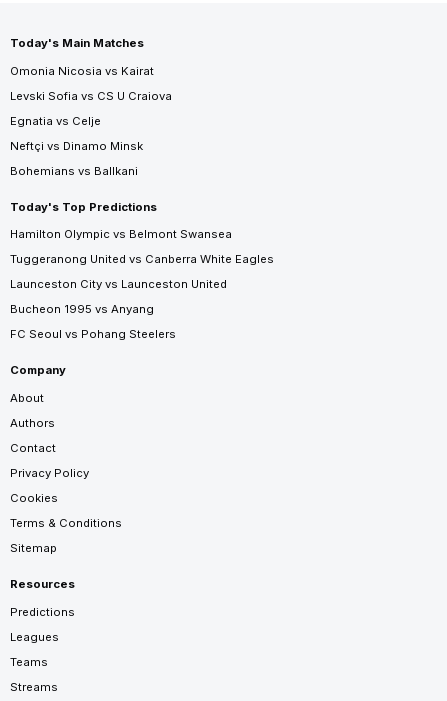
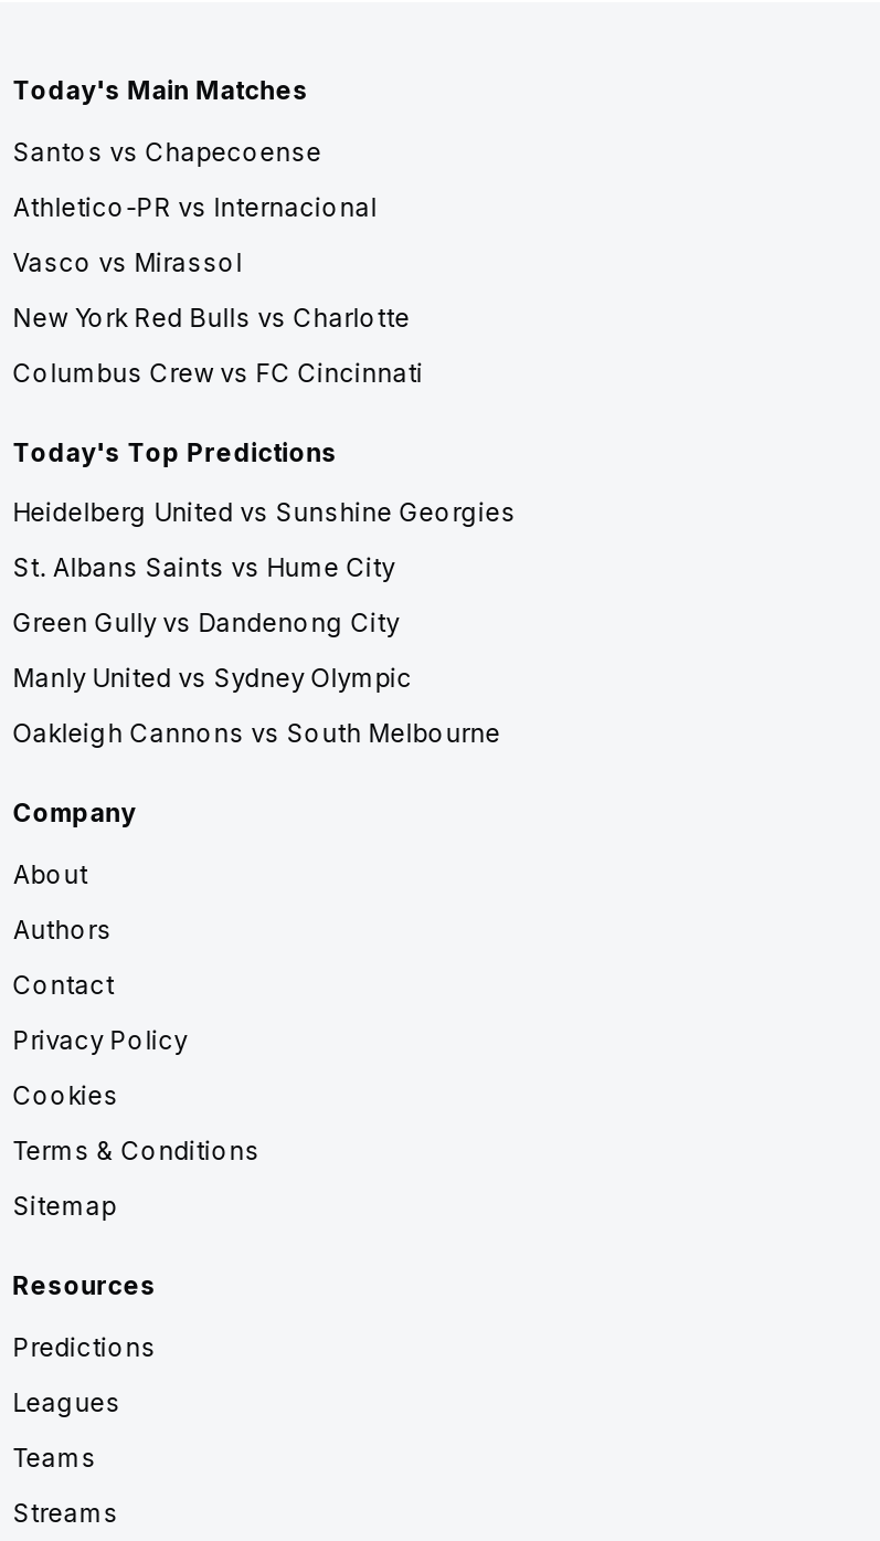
- Omonia Nicosia vs Kairat
+ Santos vs Chapecoense

- Levski Sofia vs CS U Craiova
+ Athletico-PR vs Internacional

- Egnatia vs Celje
+ Vasco vs Mirassol

- Neftçi vs Dinamo Minsk
+ New York Red Bulls vs Charlotte

- Bohemians vs Ballkani
+ Columbus Crew vs FC Cincinnati

- Hamilton Olympic vs Belmont Swansea
+ Heidelberg United vs Sunshine Georgies

- Tuggeranong United vs Canberra White Eagles
+ St. Albans Saints vs Hume City

- Launceston City vs Launceston United
+ Green Gully vs Dandenong City

- Bucheon 1995 vs Anyang
+ Manly United vs Sydney Olympic

- FC Seoul vs Pohang Steelers
+ Oakleigh Cannons vs South Melbourne
